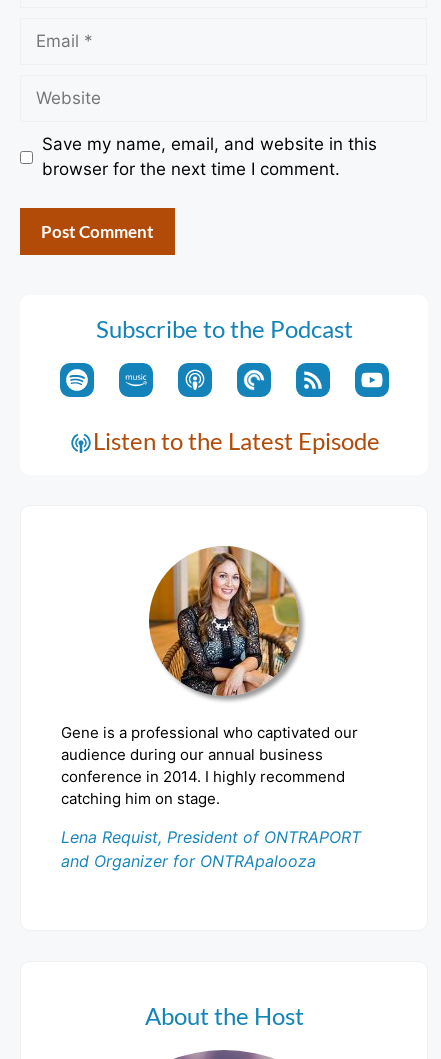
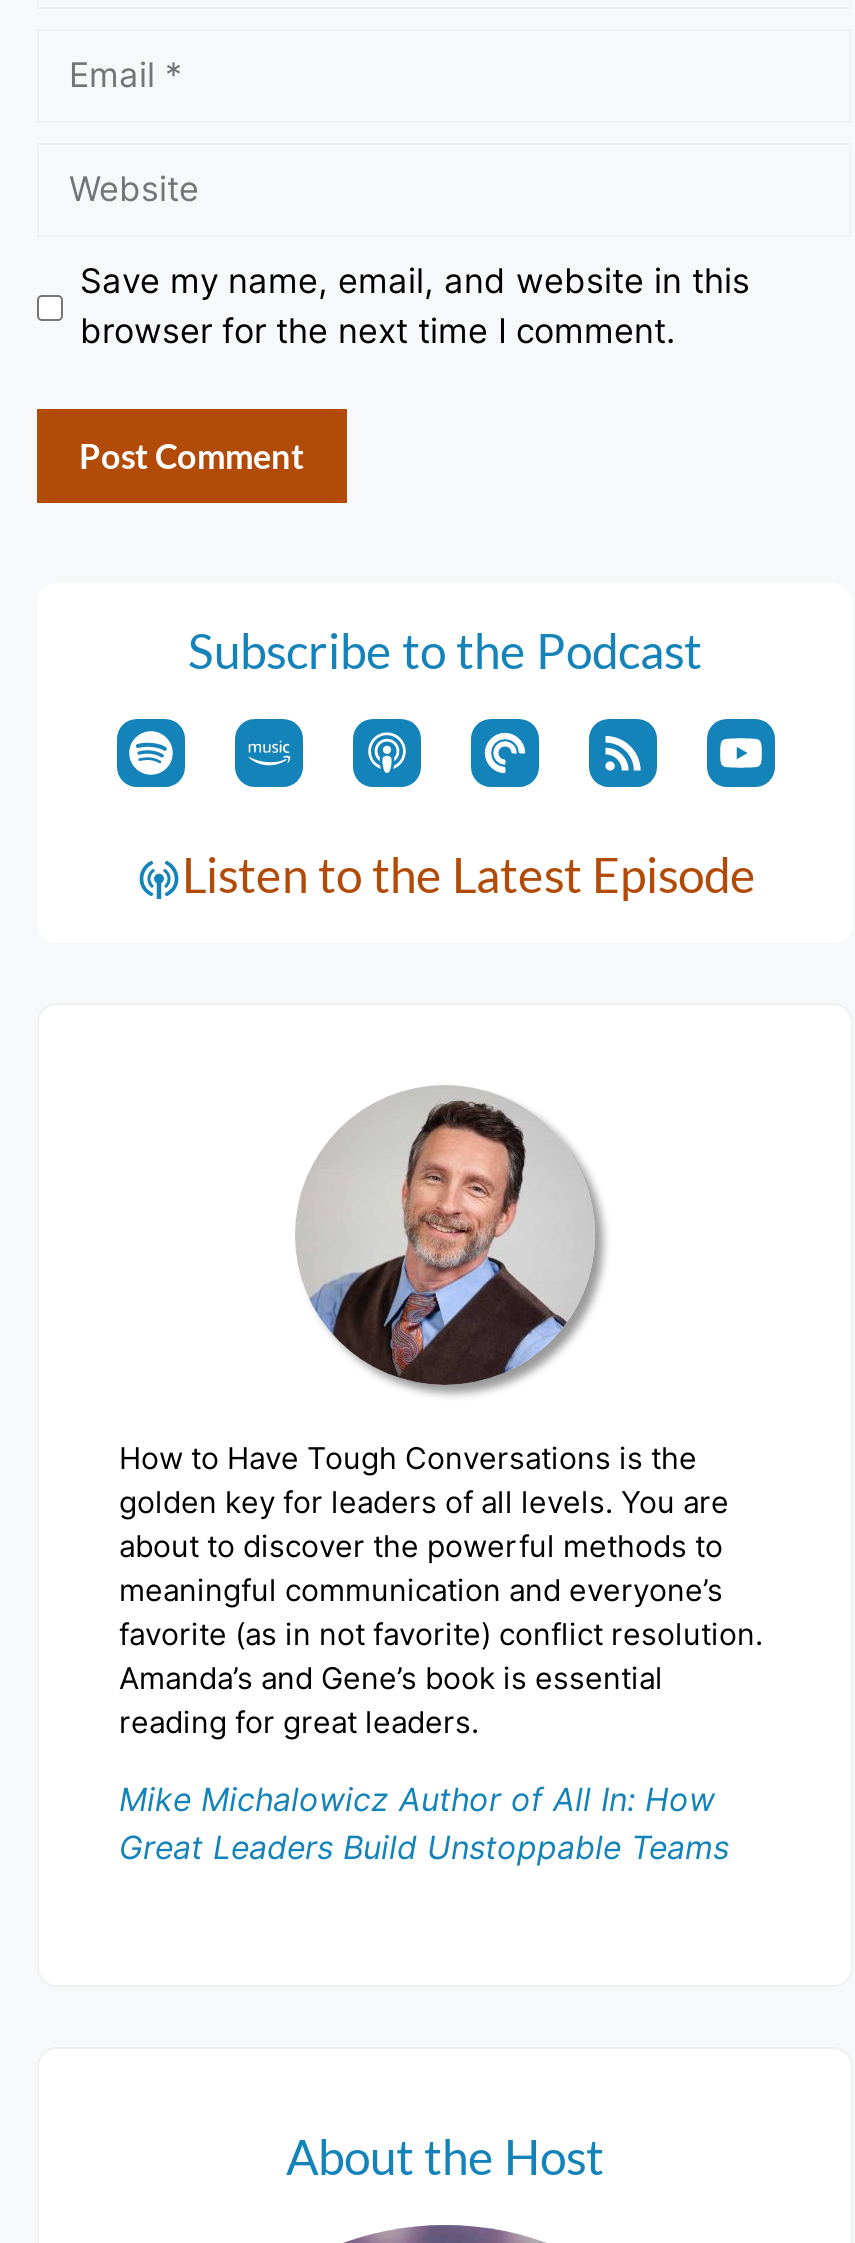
- [image]
+ [image]

- Gene is a professional who captivated our
- audience during our annual business
- conference in 2014. I highly recommend
- catching him on stage.
+ How to Have Tough Conversations is the
+ golden key for leaders of all levels. You are
+ about to discover the powerful methods to
+ meaningful communication and everyone’s
+ favorite (as in not favorite) conflict resolution.
+ Amanda’s and Gene’s book is essential
+ reading for great leaders.

- Lena Requist, President of ONTRAPORT
- and Organizer for ONTRApalooza
+ Mike Michalowicz Author of All In: How
+ Great Leaders Build Unstoppable Teams
